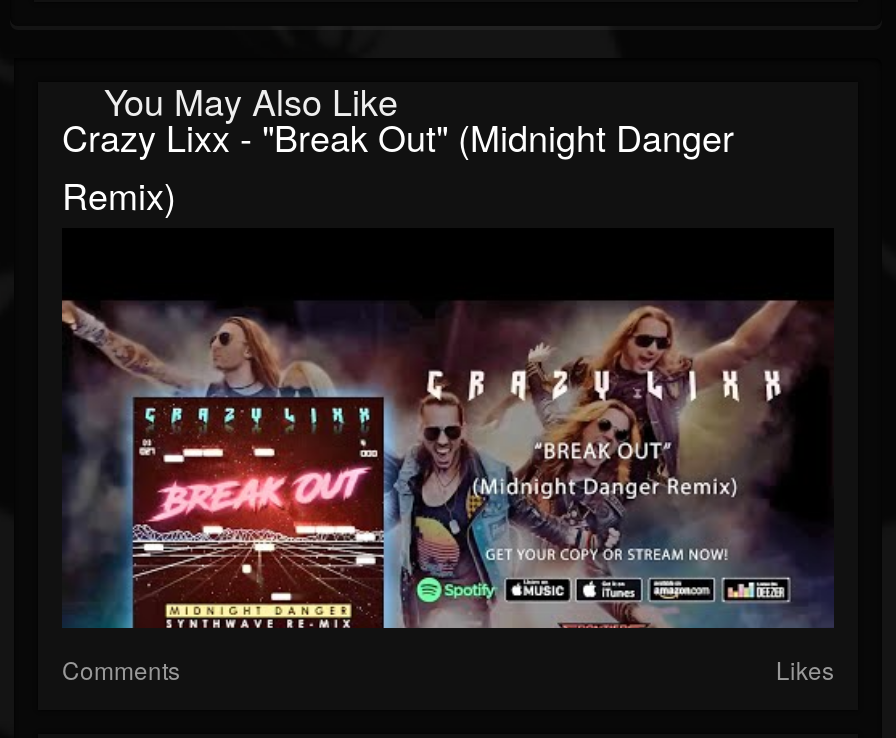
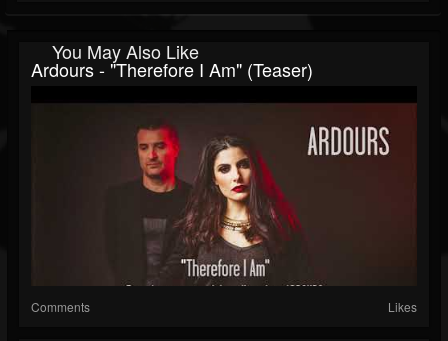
- Crazy Lixx - "Break Out" (Midnight Danger
- Remix)
+ Ardours - "Therefore I Am" (Teaser)

- [image]
+ [image]
